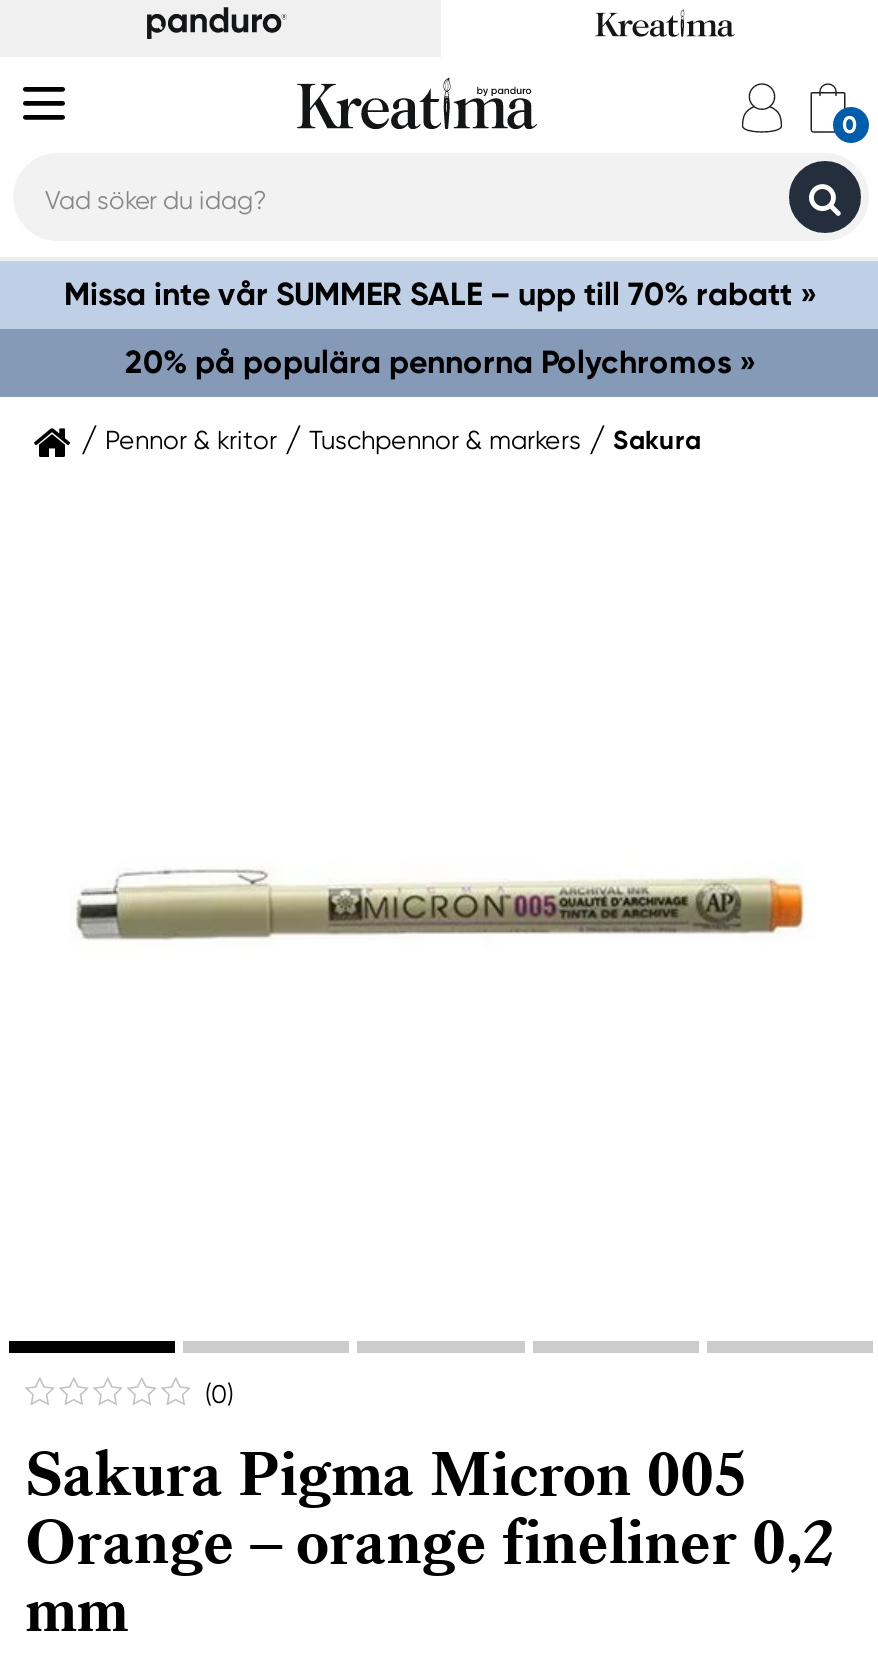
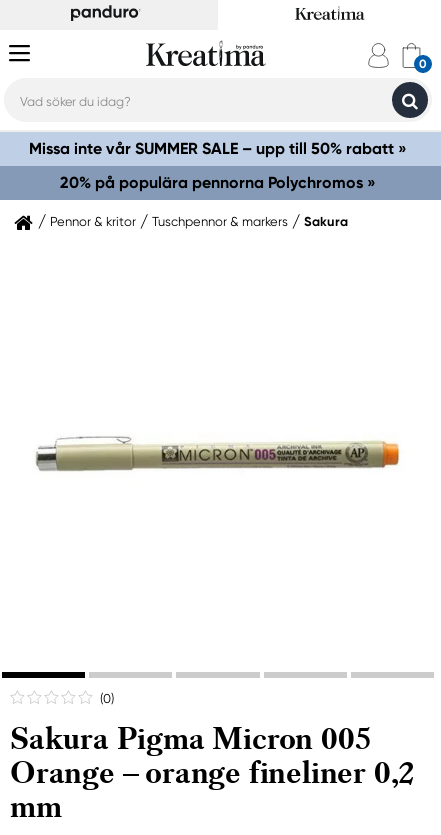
- Missa inte vår SUMMER SALE – upp till 70% rabatt »
+ Missa inte vår SUMMER SALE – upp till 50% rabatt »
